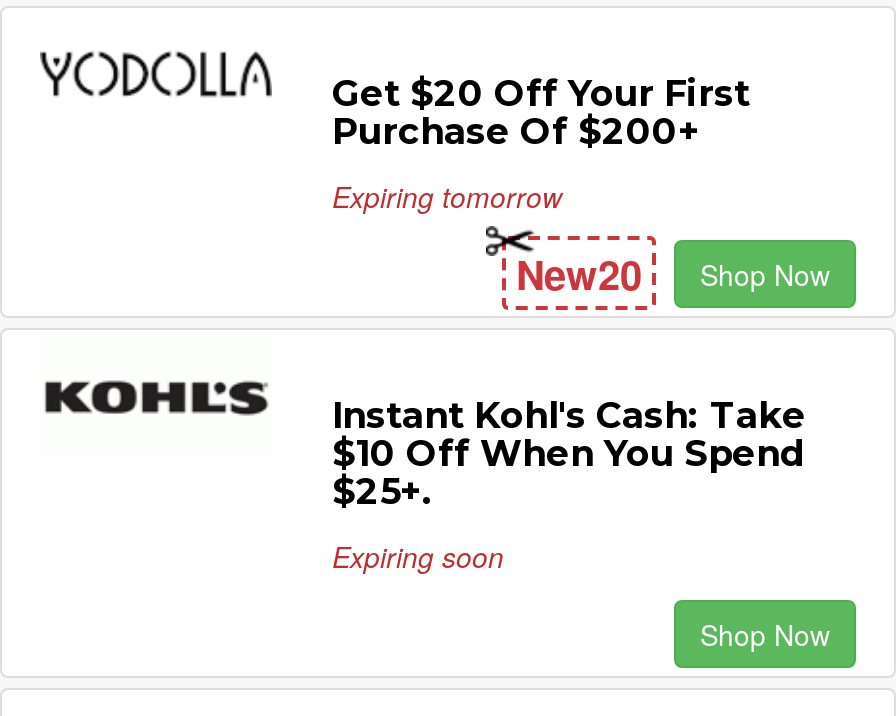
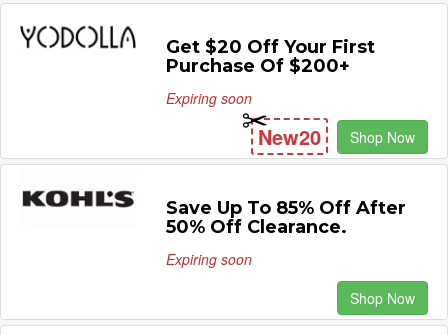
- Expiring tomorrow
+ Expiring soon

- Instant Kohl's Cash: Take
- $10 Off When You Spend
- $25+.
+ Save Up To 85% Off After
+ 50% Off Clearance.
